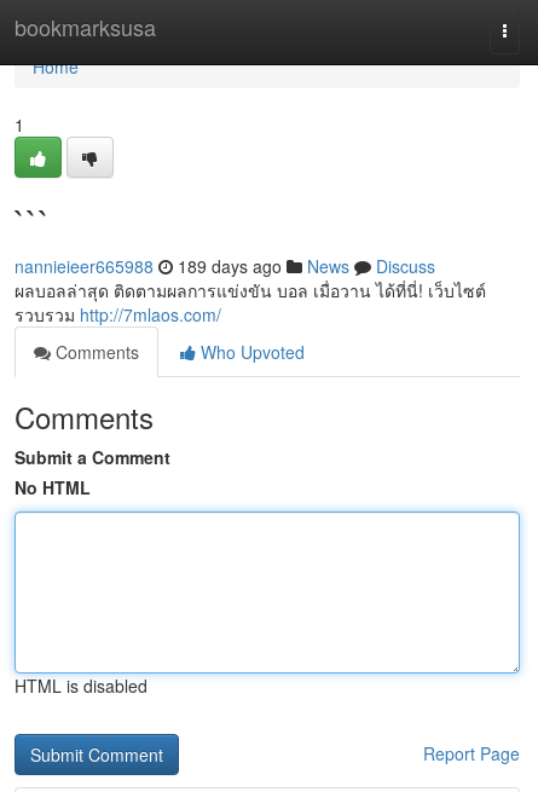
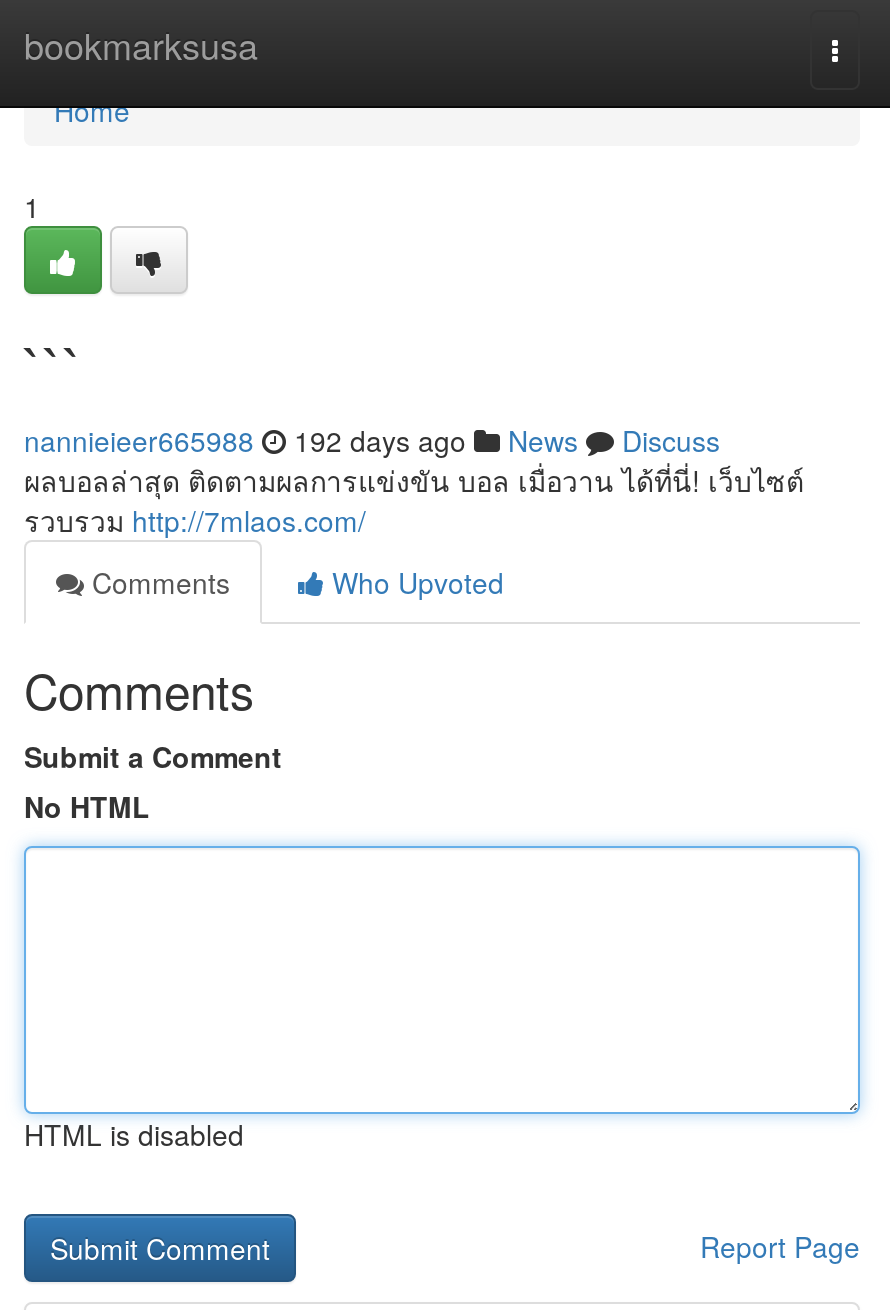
- nannieieer665988 189 days ago News Discuss
+ nannieieer665988 192 days ago News Discuss
